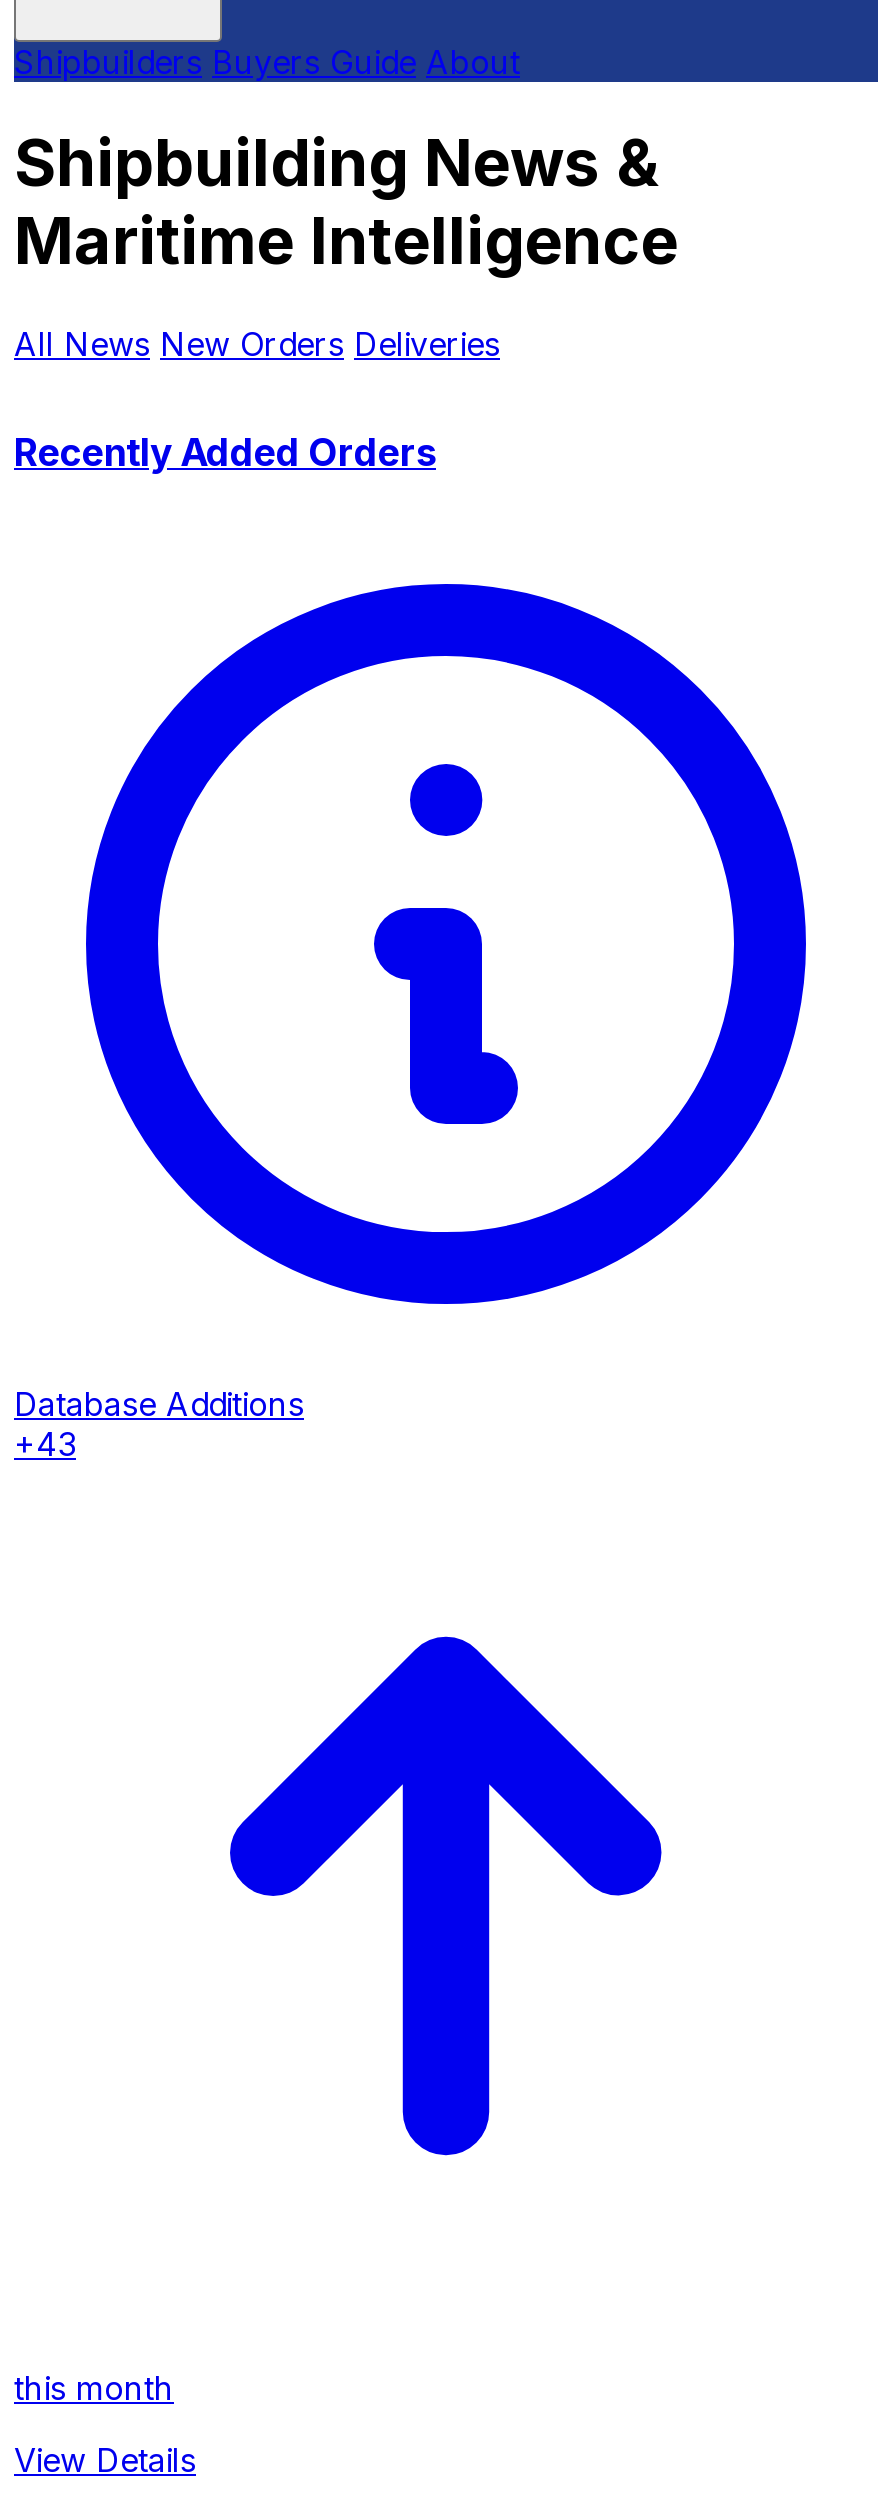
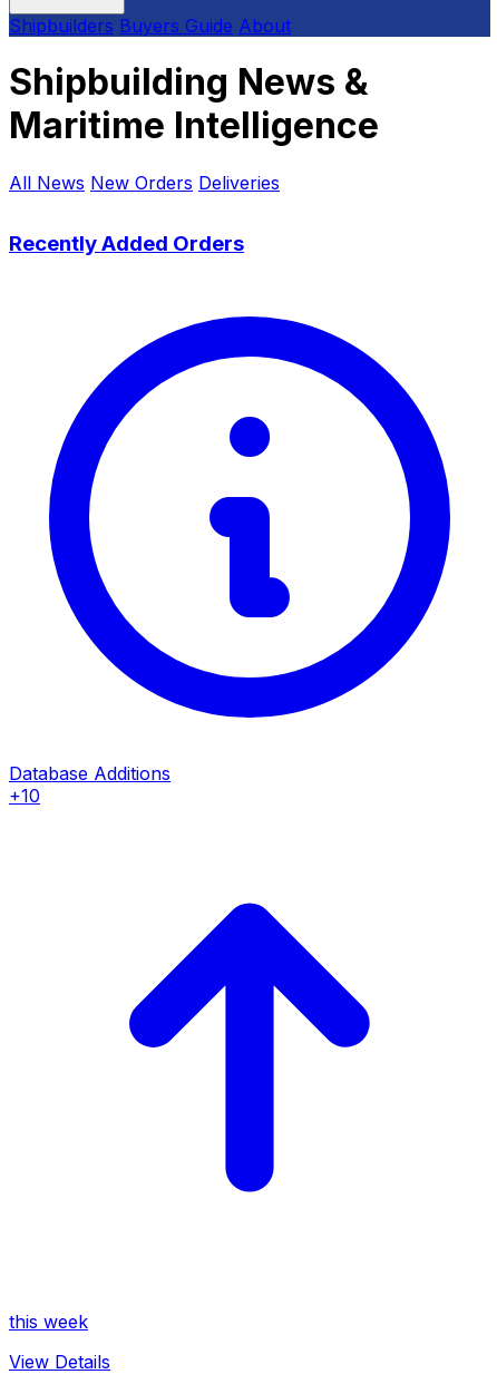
- +43
+ +10

- this month
+ this week
